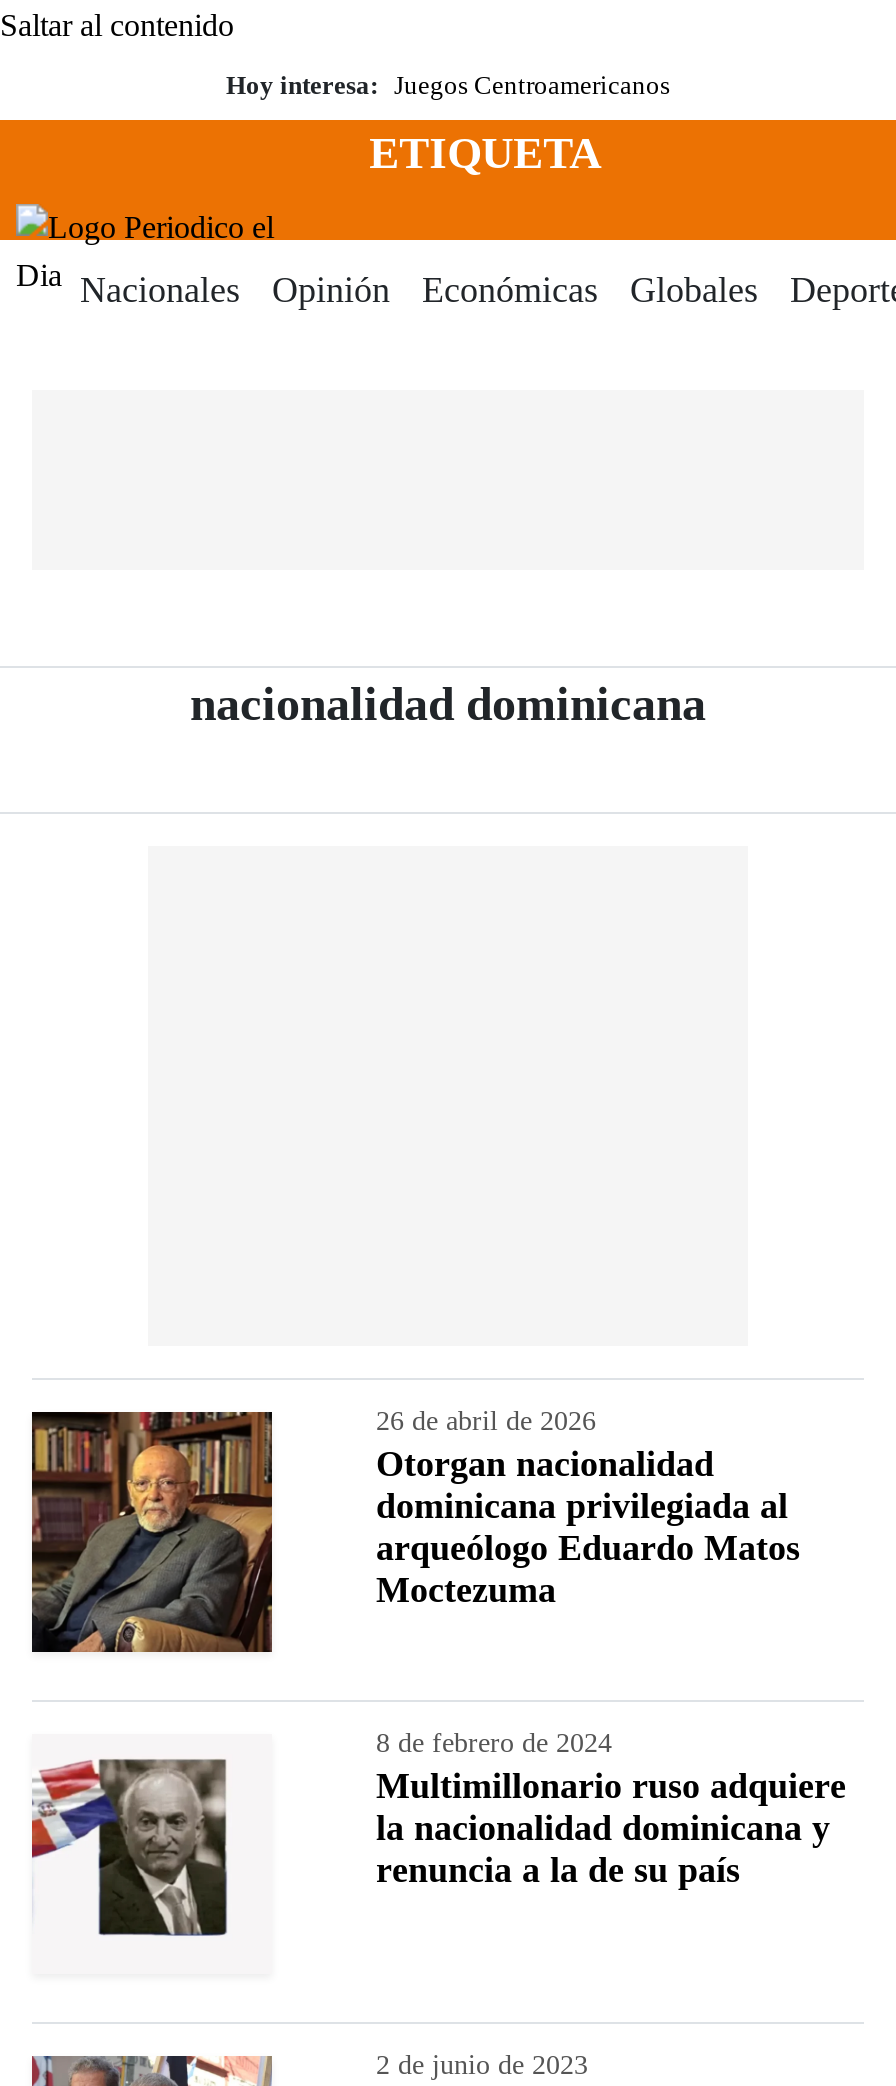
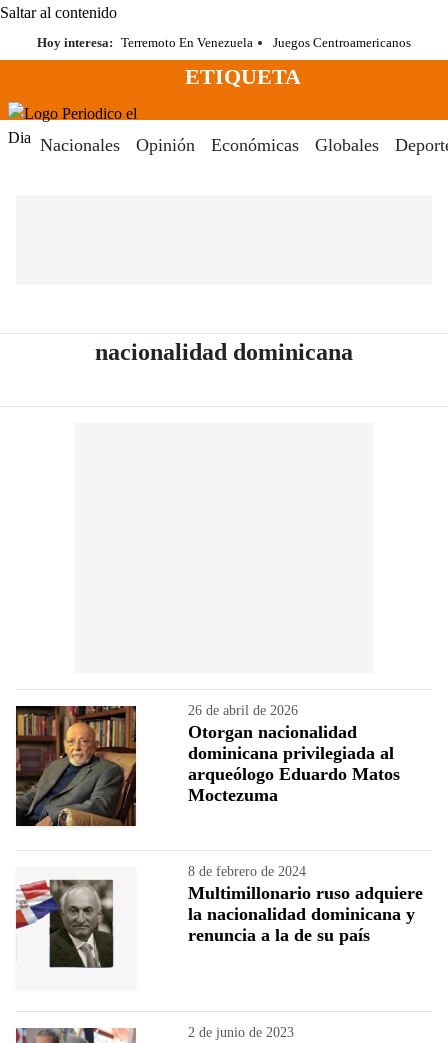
- Hoy interesa: Juegos Centroamericanos
+ Hoy interesa: Terremoto En Venezuela
+ Juegos Centroamericanos
